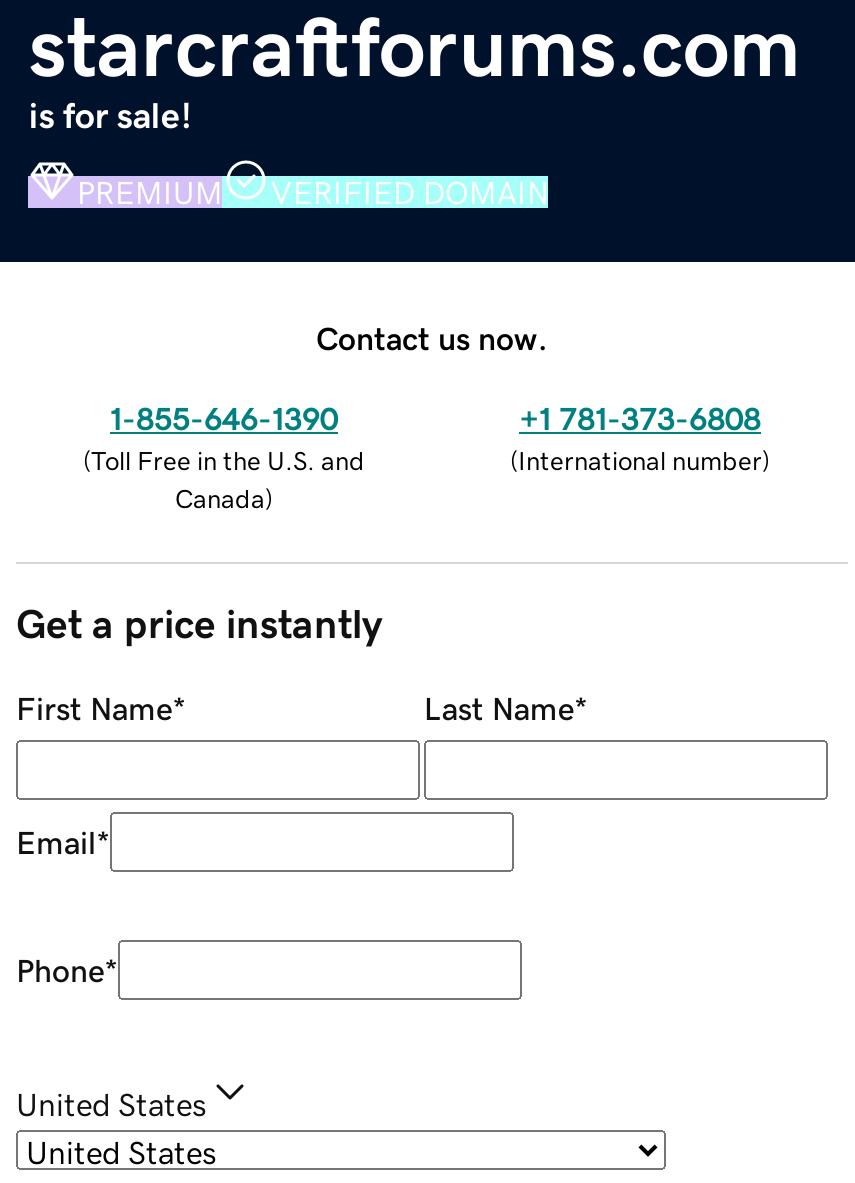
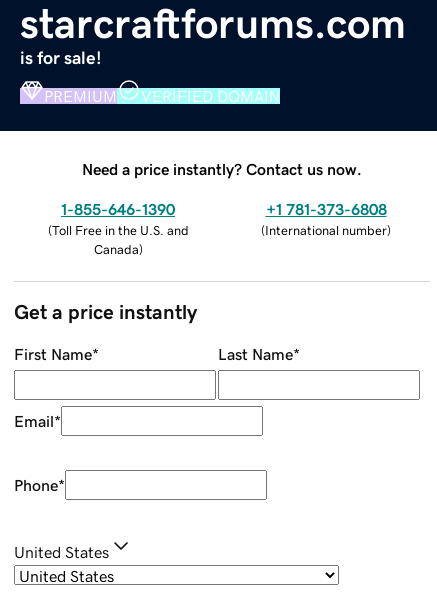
- Contact us now.
+ Need a price instantly? Contact us now.
